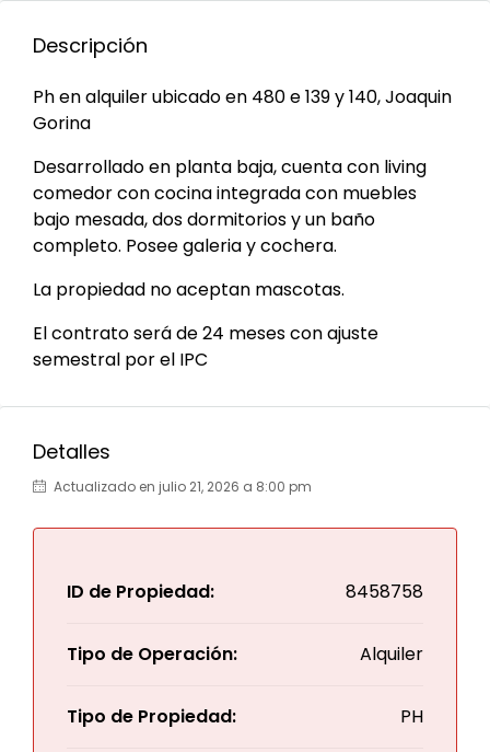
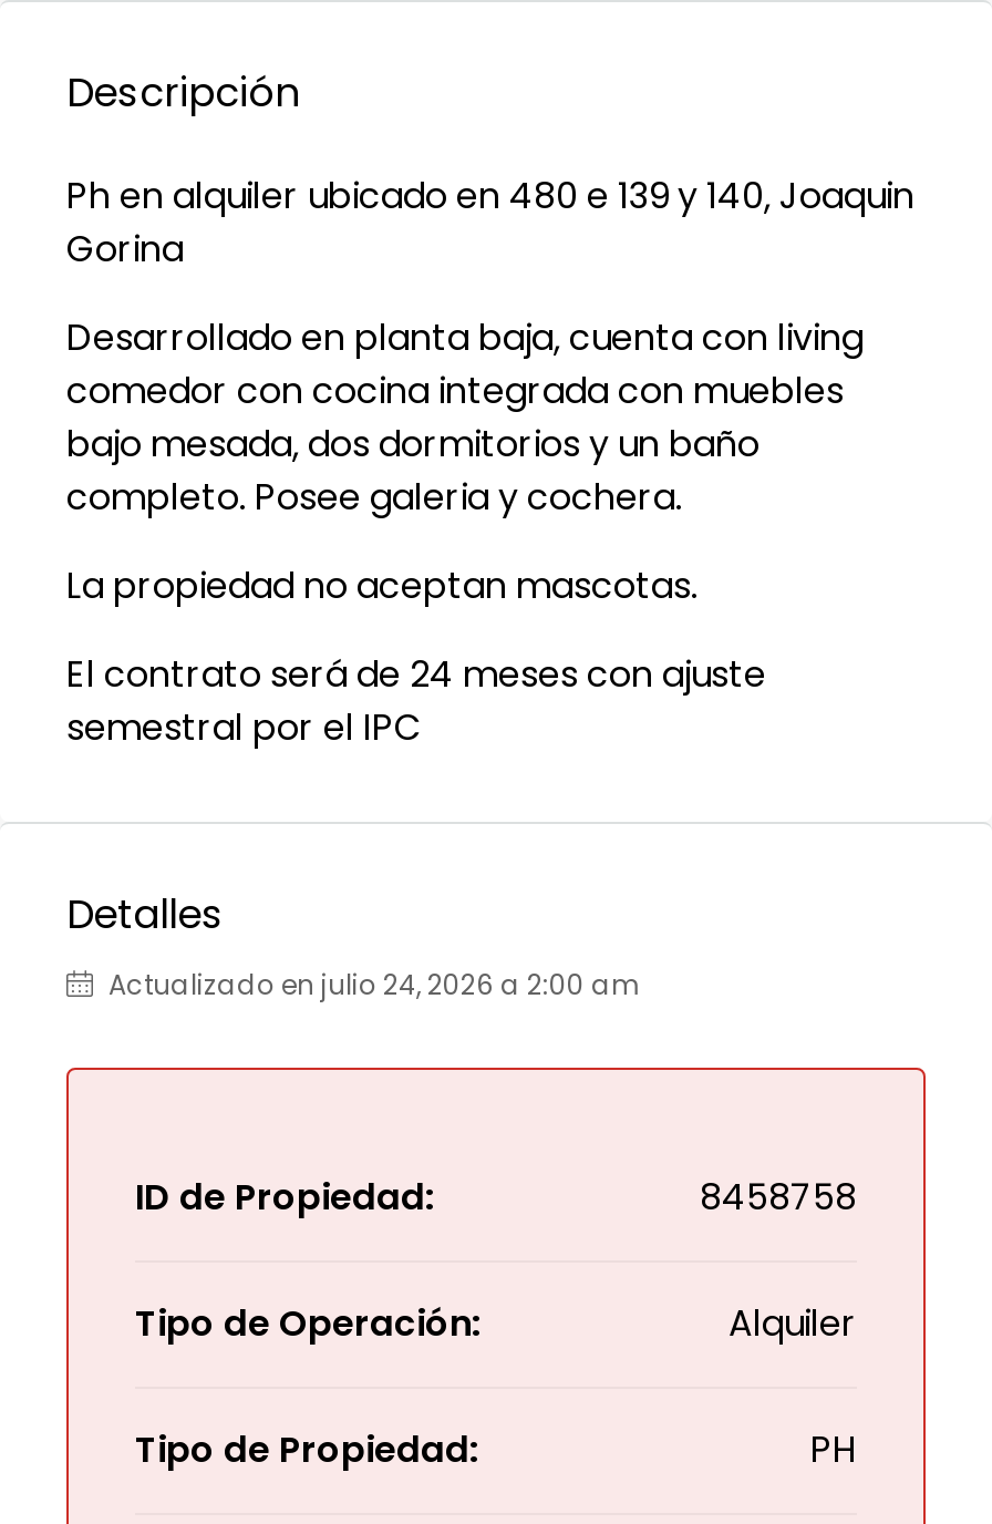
- Actualizado en julio 21, 2026 a 8:00 pm
+ Actualizado en julio 24, 2026 a 2:00 am
